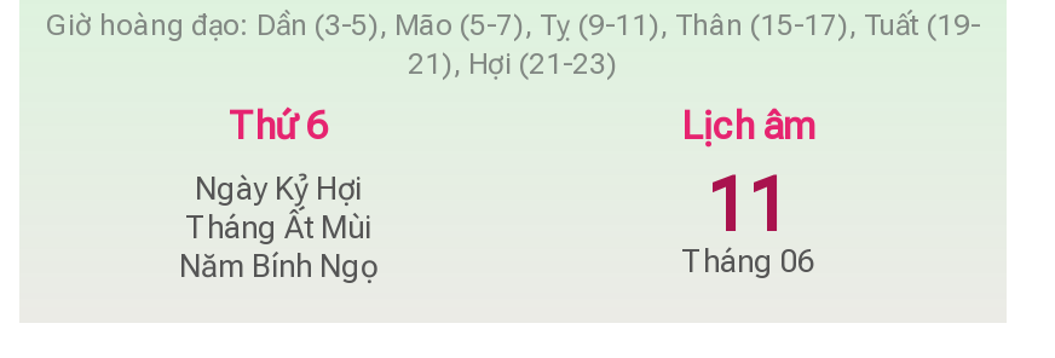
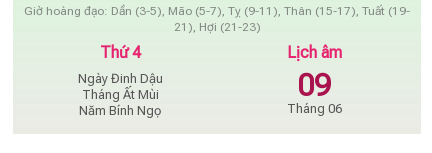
- Thứ 6
+ Thứ 4

- Ngày Kỷ Hợi
+ Ngày Đinh Dậu

- 11
+ 09
